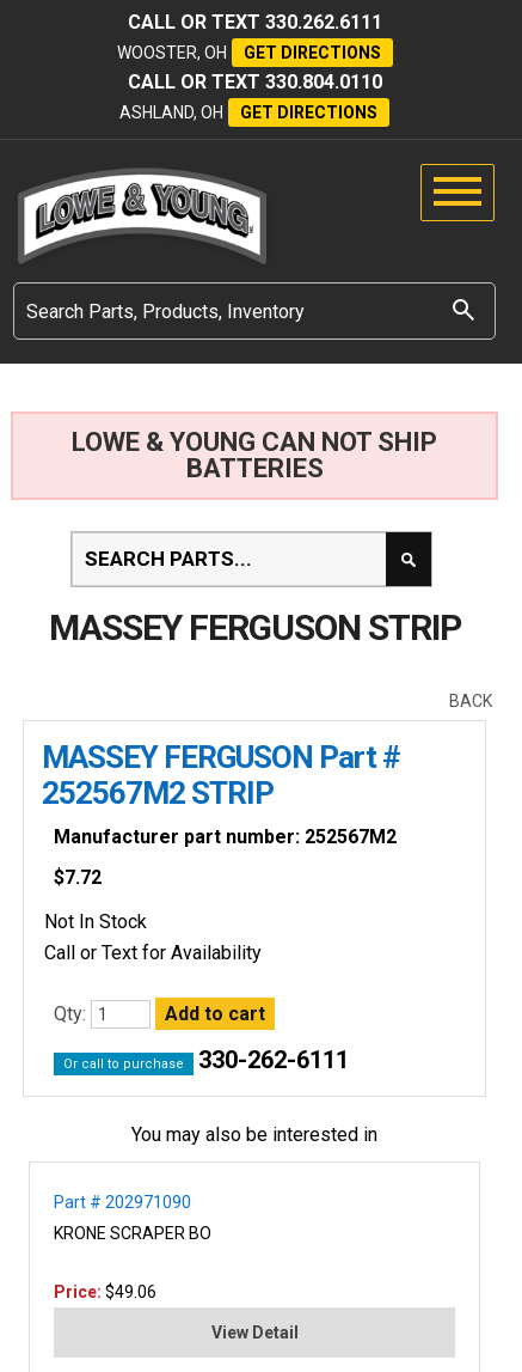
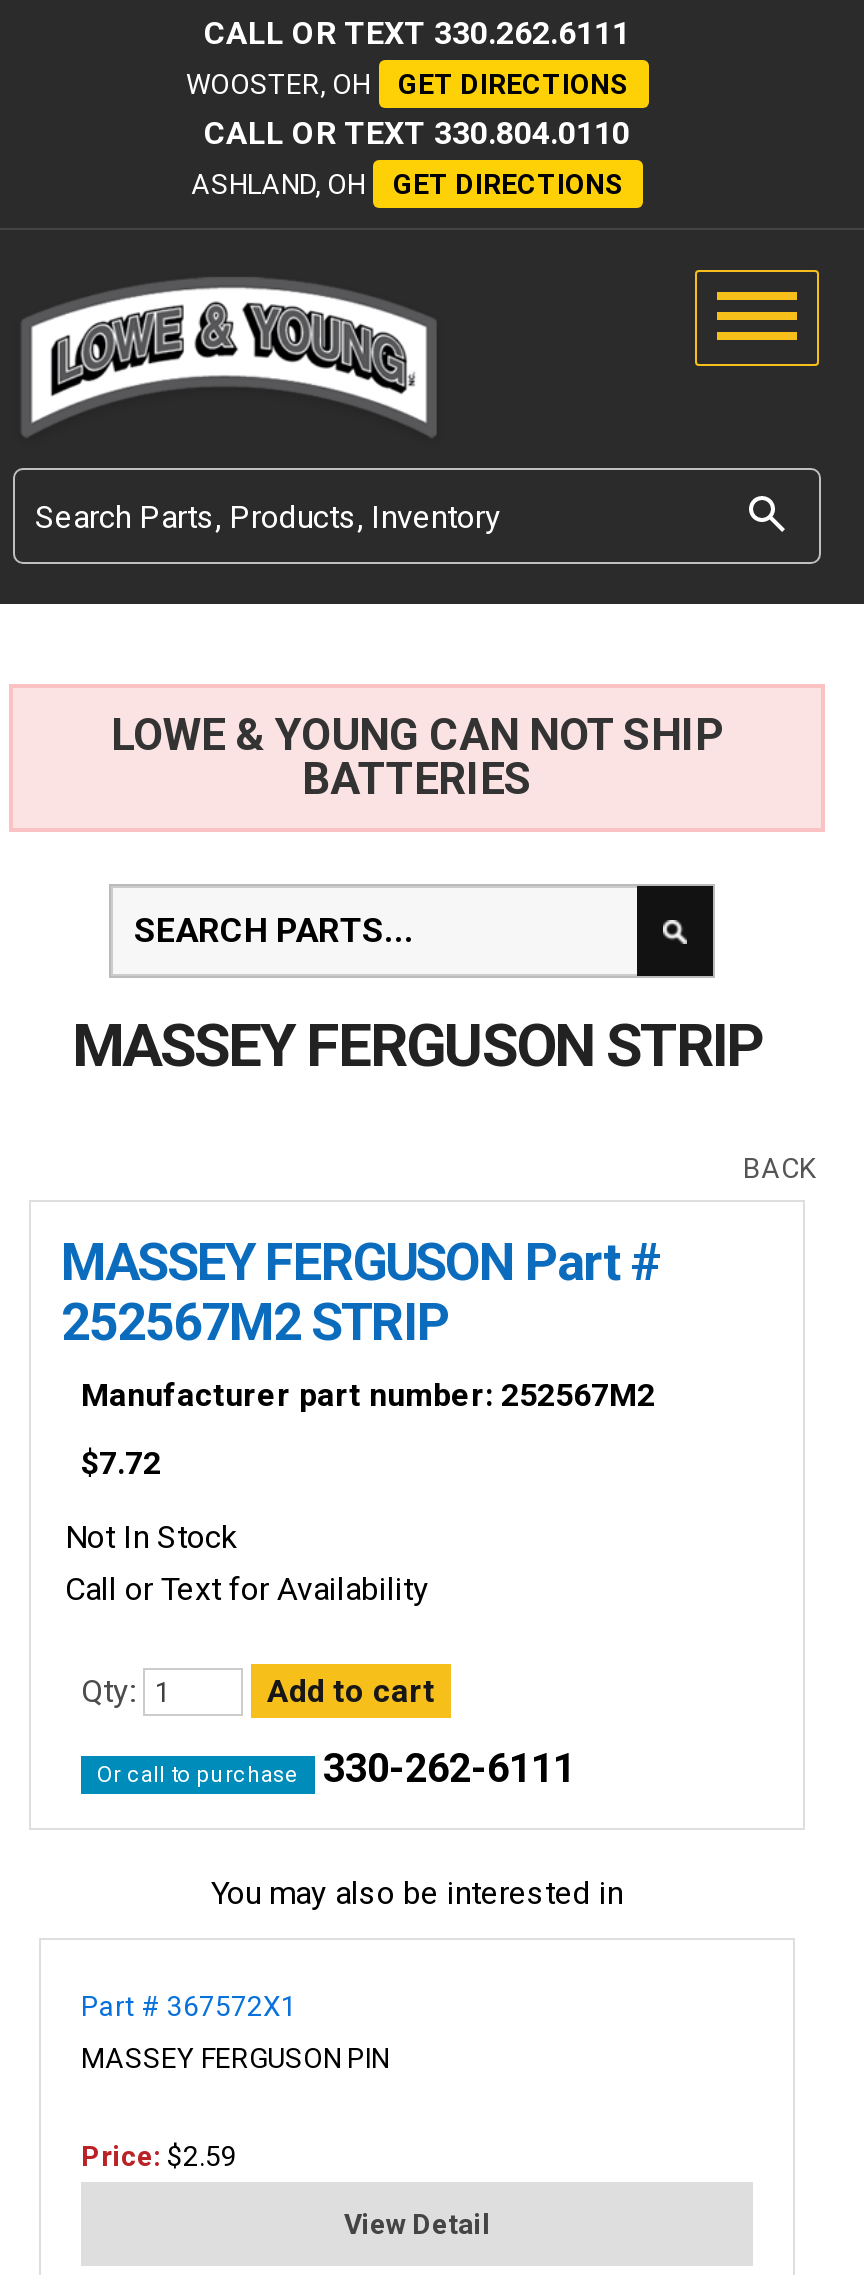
- Part # 202971090
+ Part # 367572X1

- KRONE SCRAPER BO
+ MASSEY FERGUSON PIN

- Price: $49.06
+ Price: $2.59
